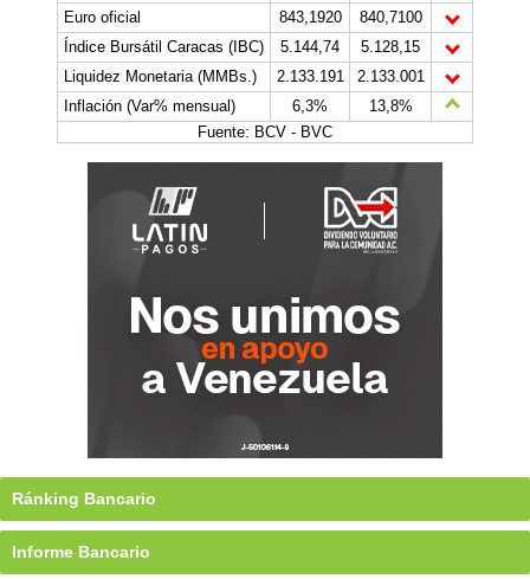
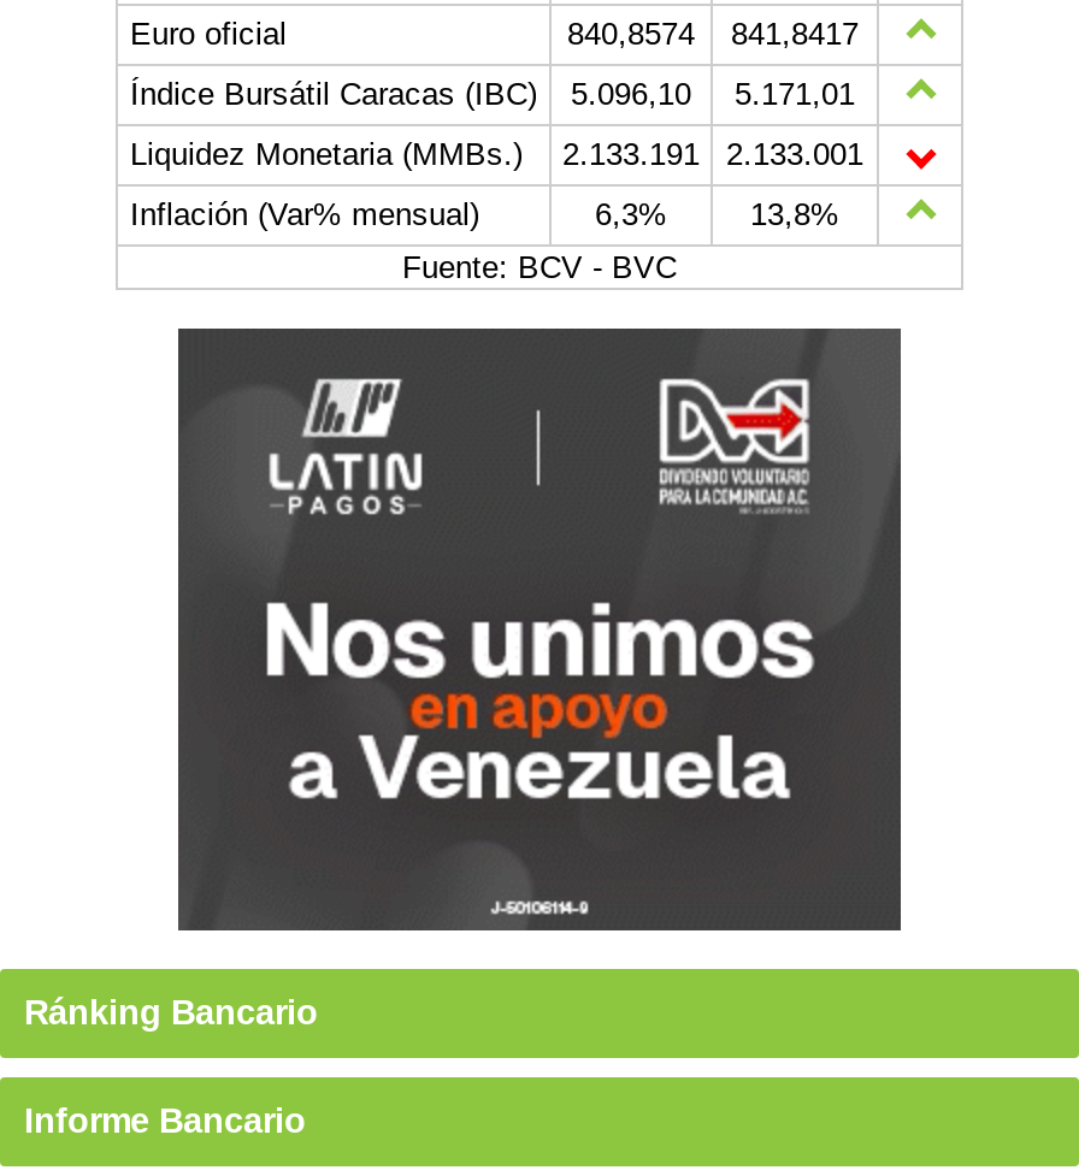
- 843,1920
+ 840,8574

- 840,7100
+ 841,8417

- 5.144,74
+ 5.096,10

- 5.128,15
+ 5.171,01
